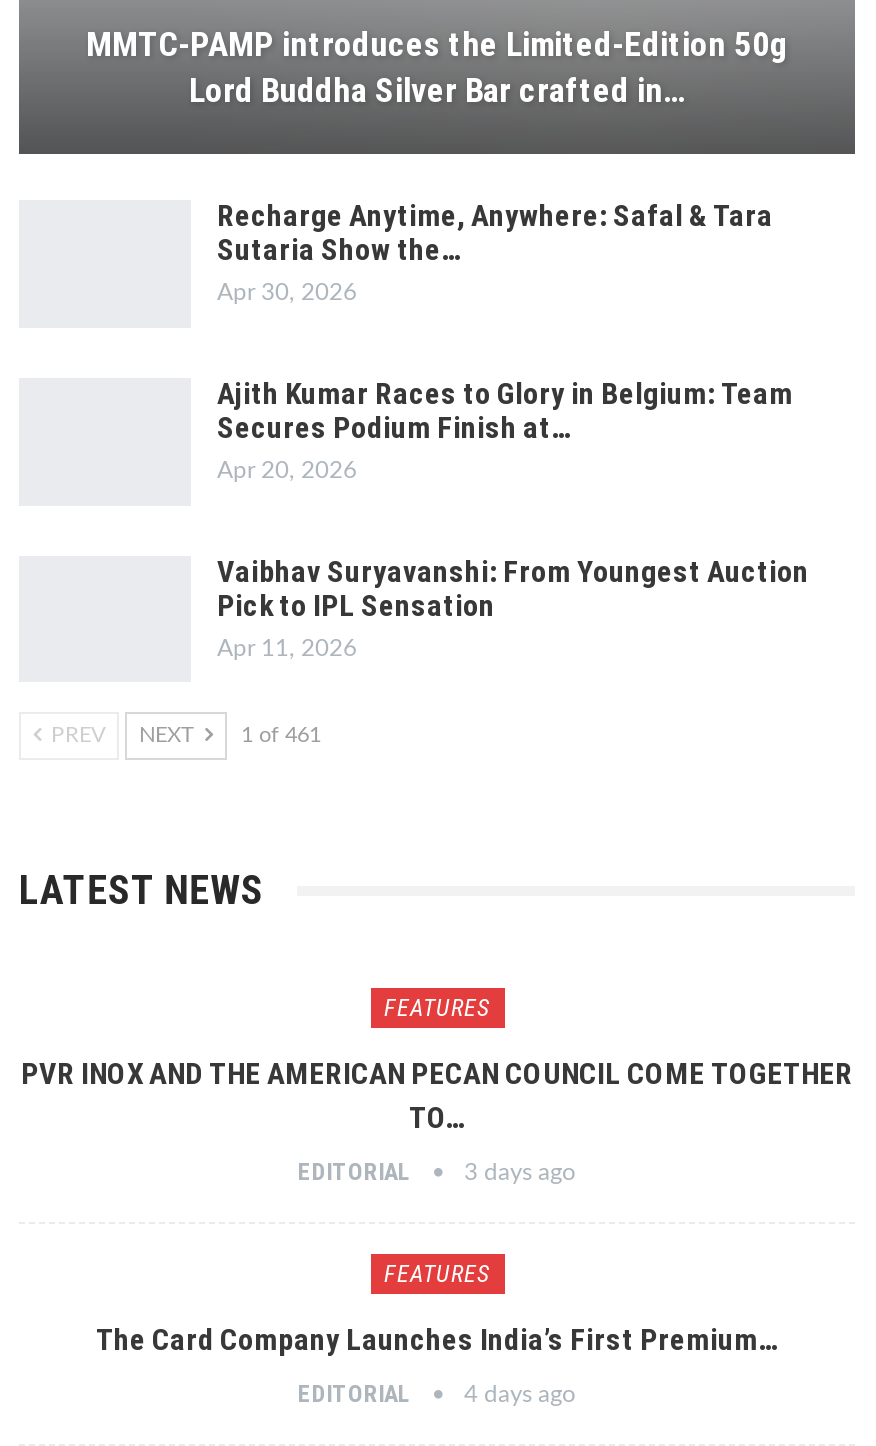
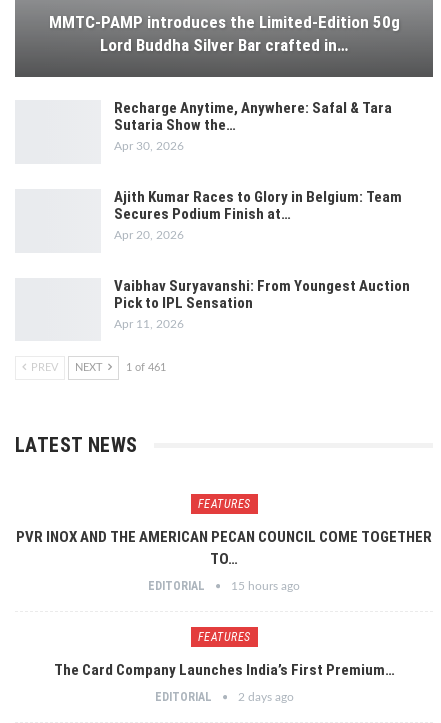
- EDITORIAL 3 days ago
+ EDITORIAL 15 hours ago

- EDITORIAL 4 days ago
+ EDITORIAL 2 days ago
